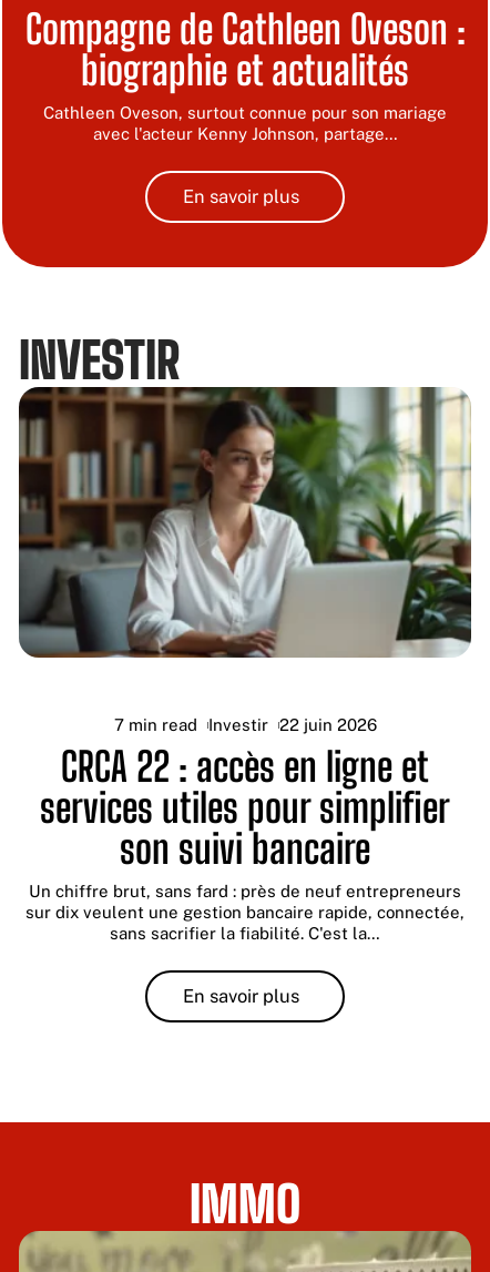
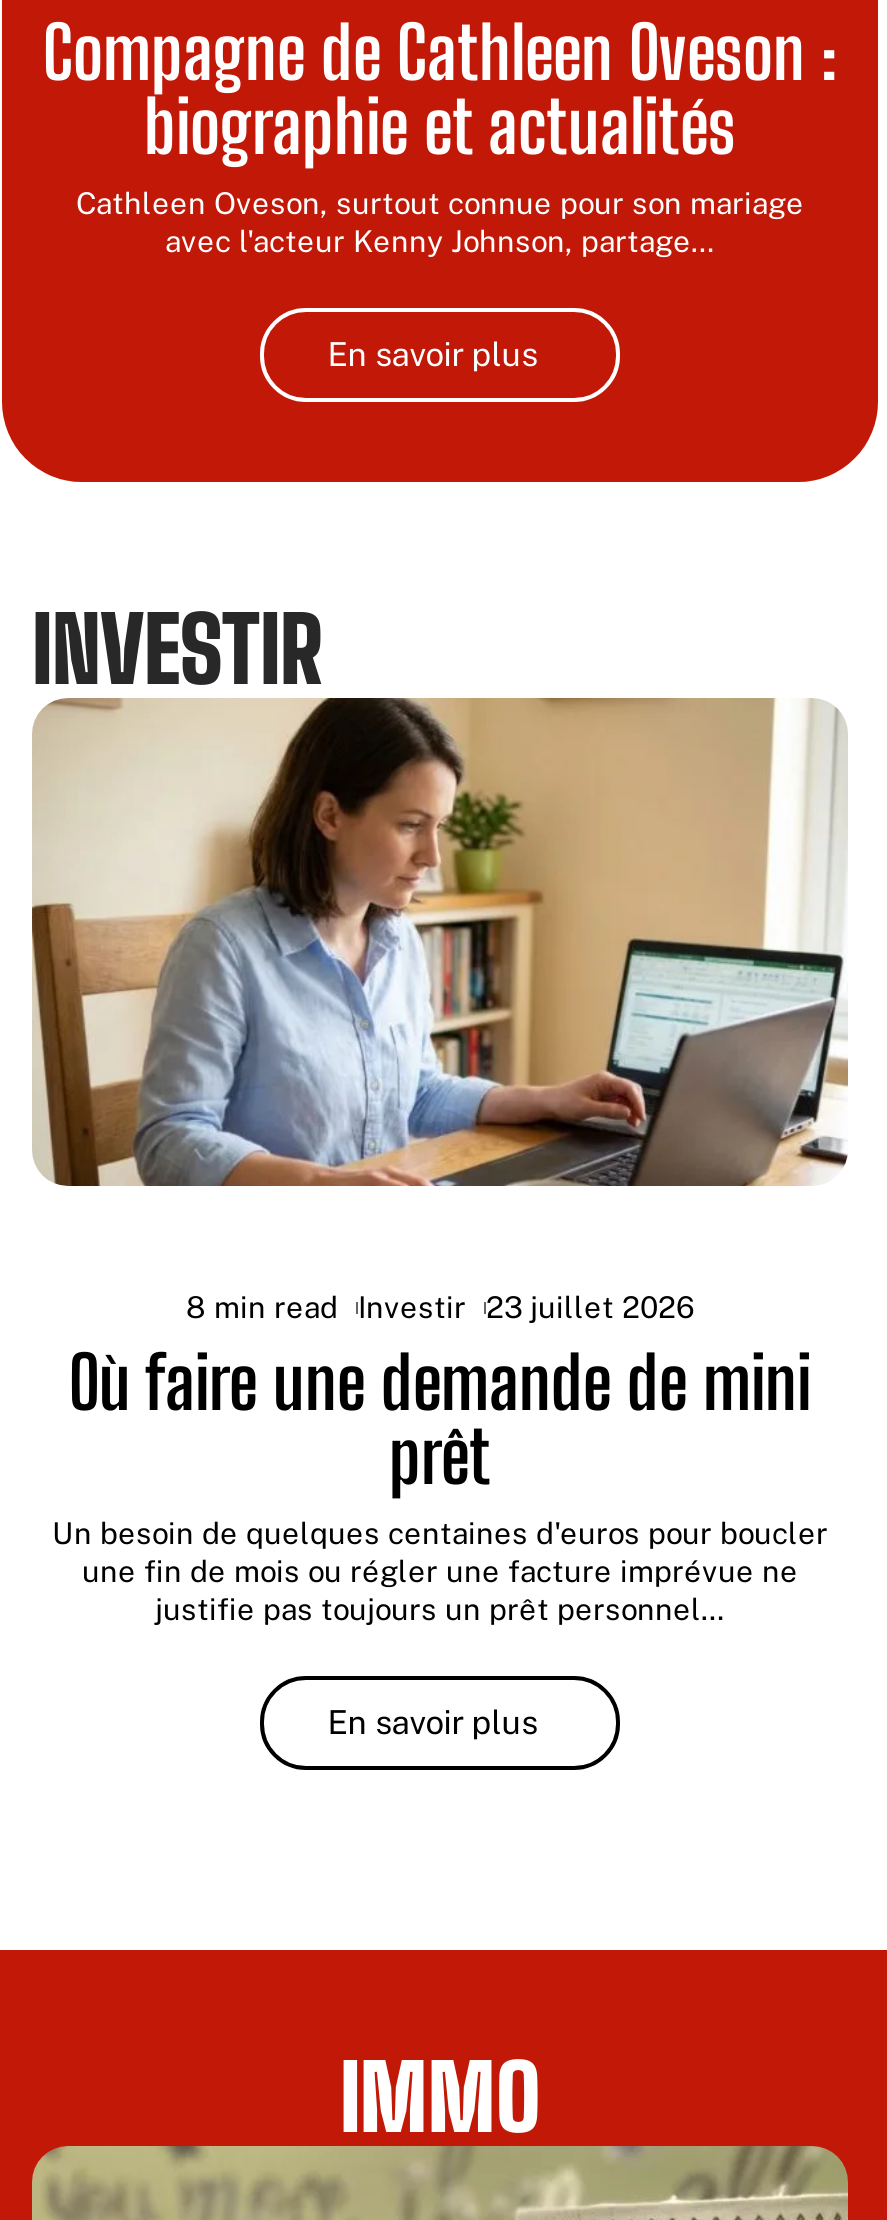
- [image]
+ [image]

- 7 min read Investir 22 juin 2026
- CRCA 22 : accès en ligne et
- services utiles pour simplifier
- son suivi bancaire
- Un chiffre brut, sans fard : près de neuf entrepreneurs
- sur dix veulent une gestion bancaire rapide, connectée,
- sans sacrifier la fiabilité. C'est la…
+ 8 min read Investir 23 juillet 2026
+ Où faire une demande de mini
+ prêt
+ Un besoin de quelques centaines d'euros pour boucler
+ une fin de mois ou régler une facture imprévue ne
+ justifie pas toujours un prêt personnel…
